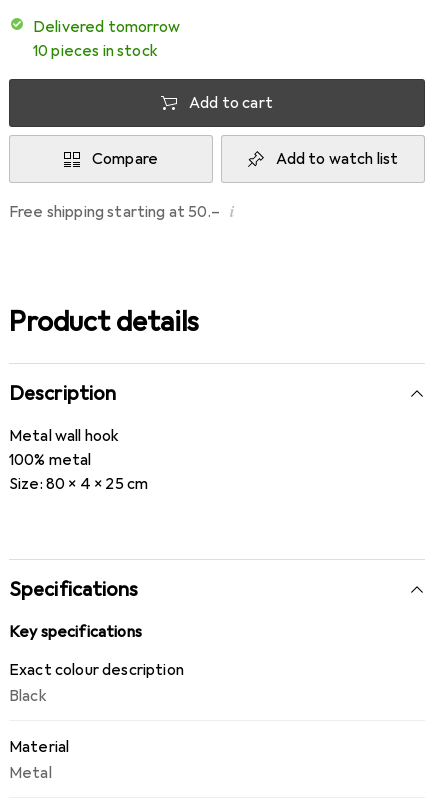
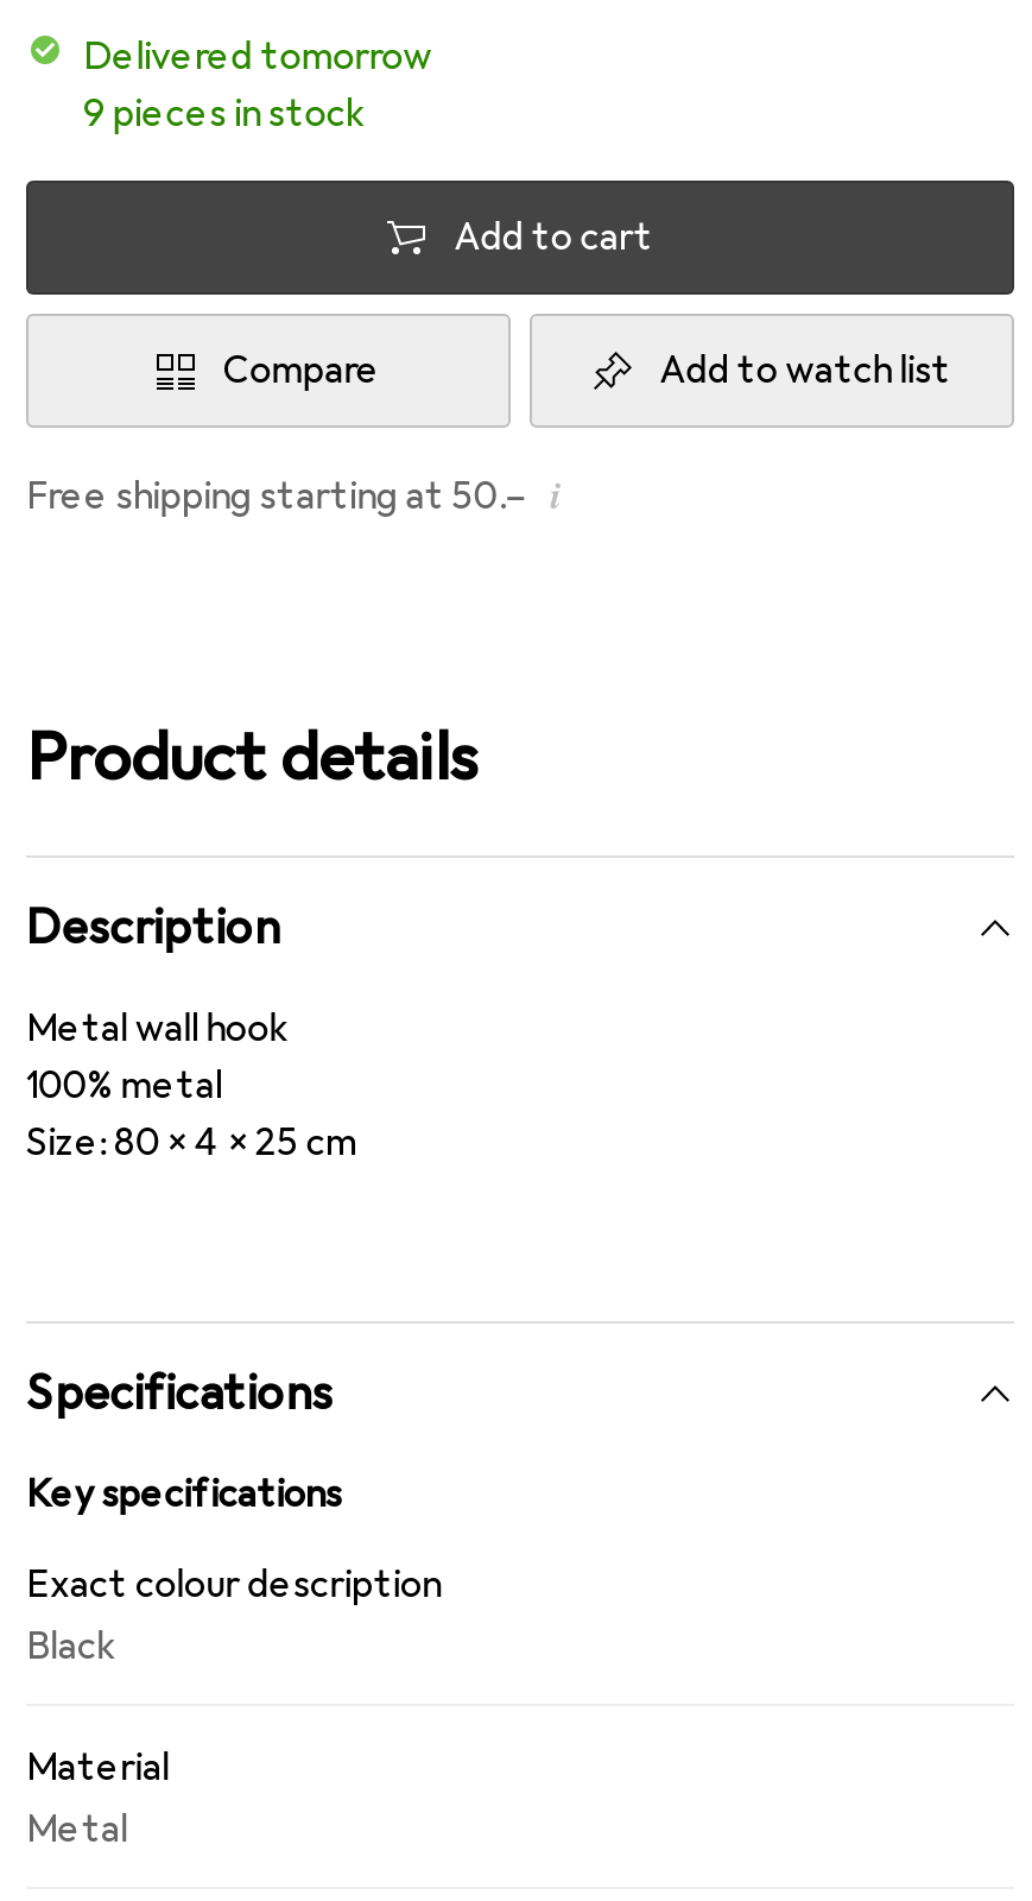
- 10 pieces in stock
+ 9 pieces in stock
